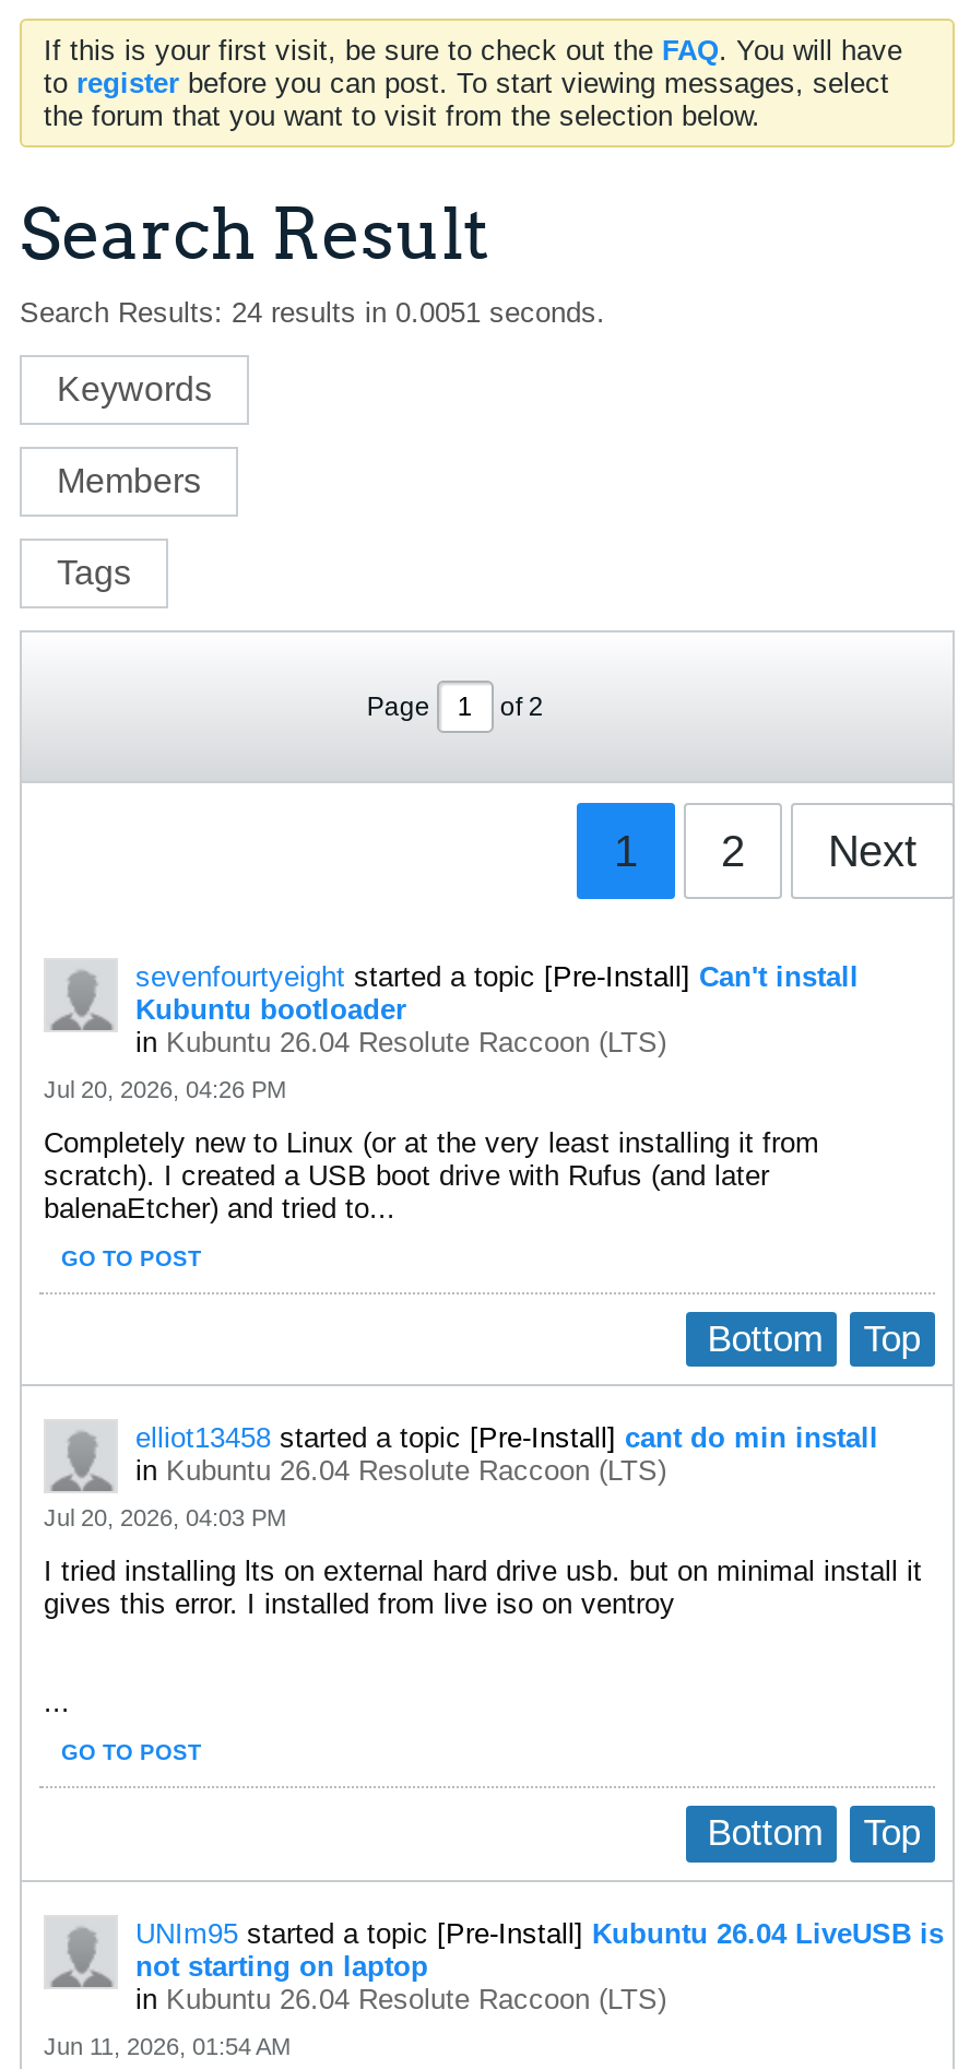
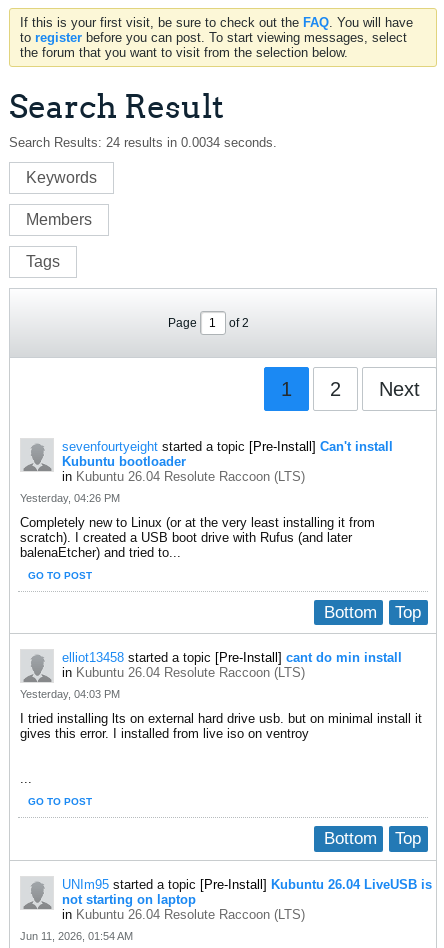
- Search Results: 24 results in 0.0051 seconds.
+ Search Results: 24 results in 0.0034 seconds.

- Jul 20, 2026, 04:26 PM
+ Yesterday, 04:26 PM

- Jul 20, 2026, 04:03 PM
+ Yesterday, 04:03 PM
